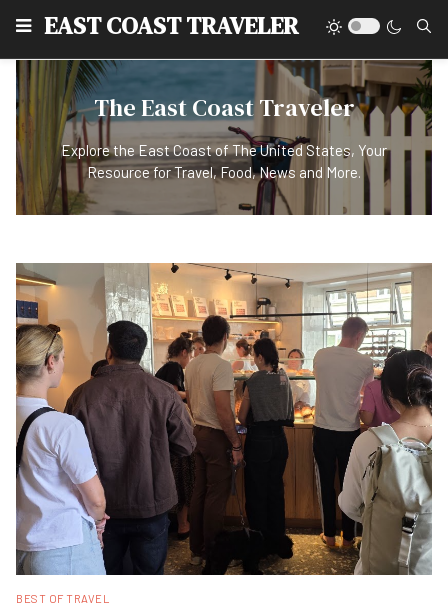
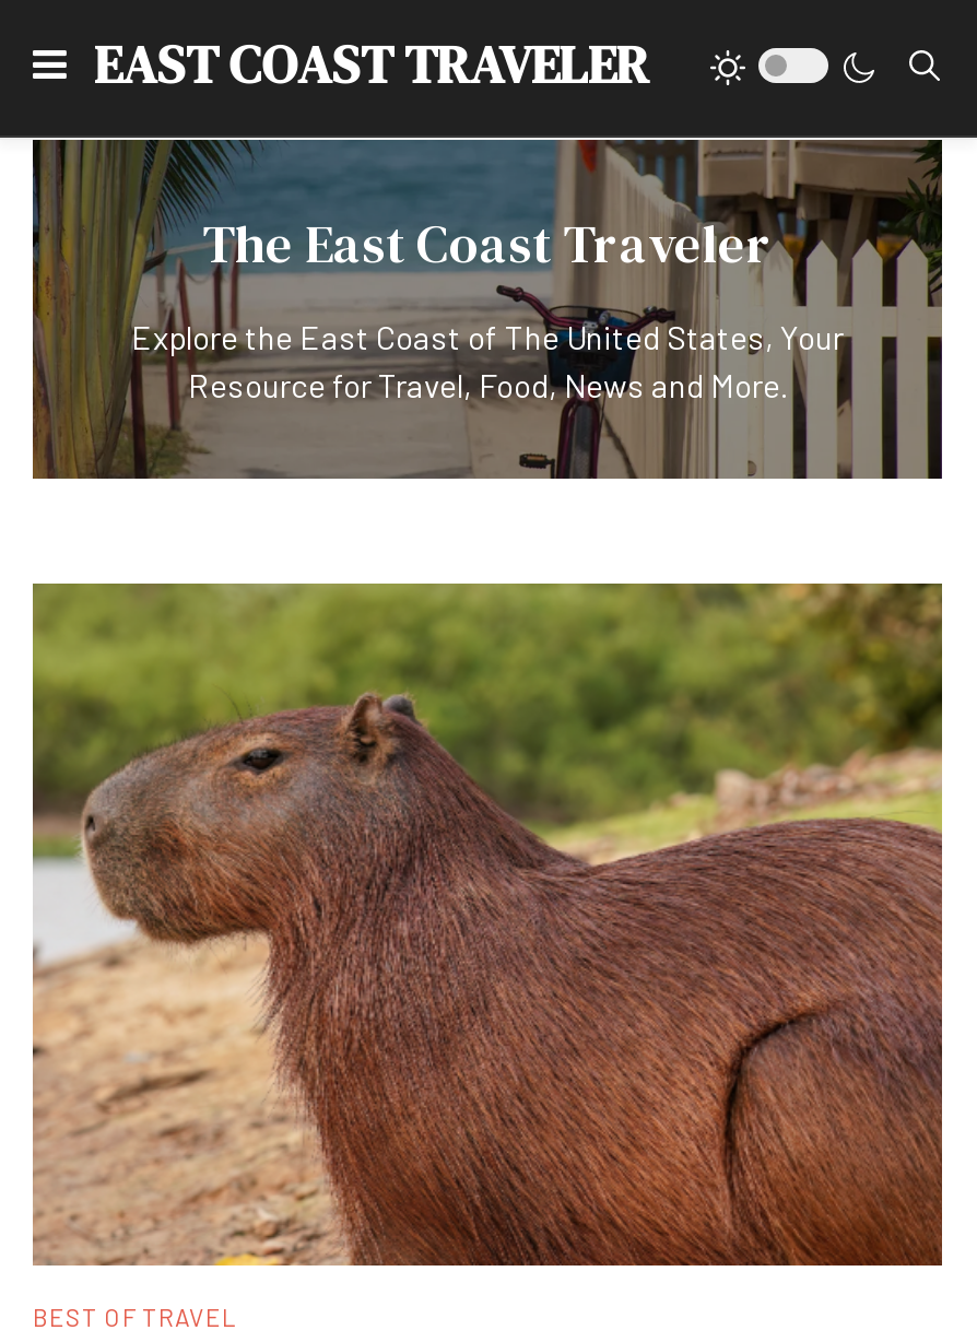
- [image]
+ [image]
